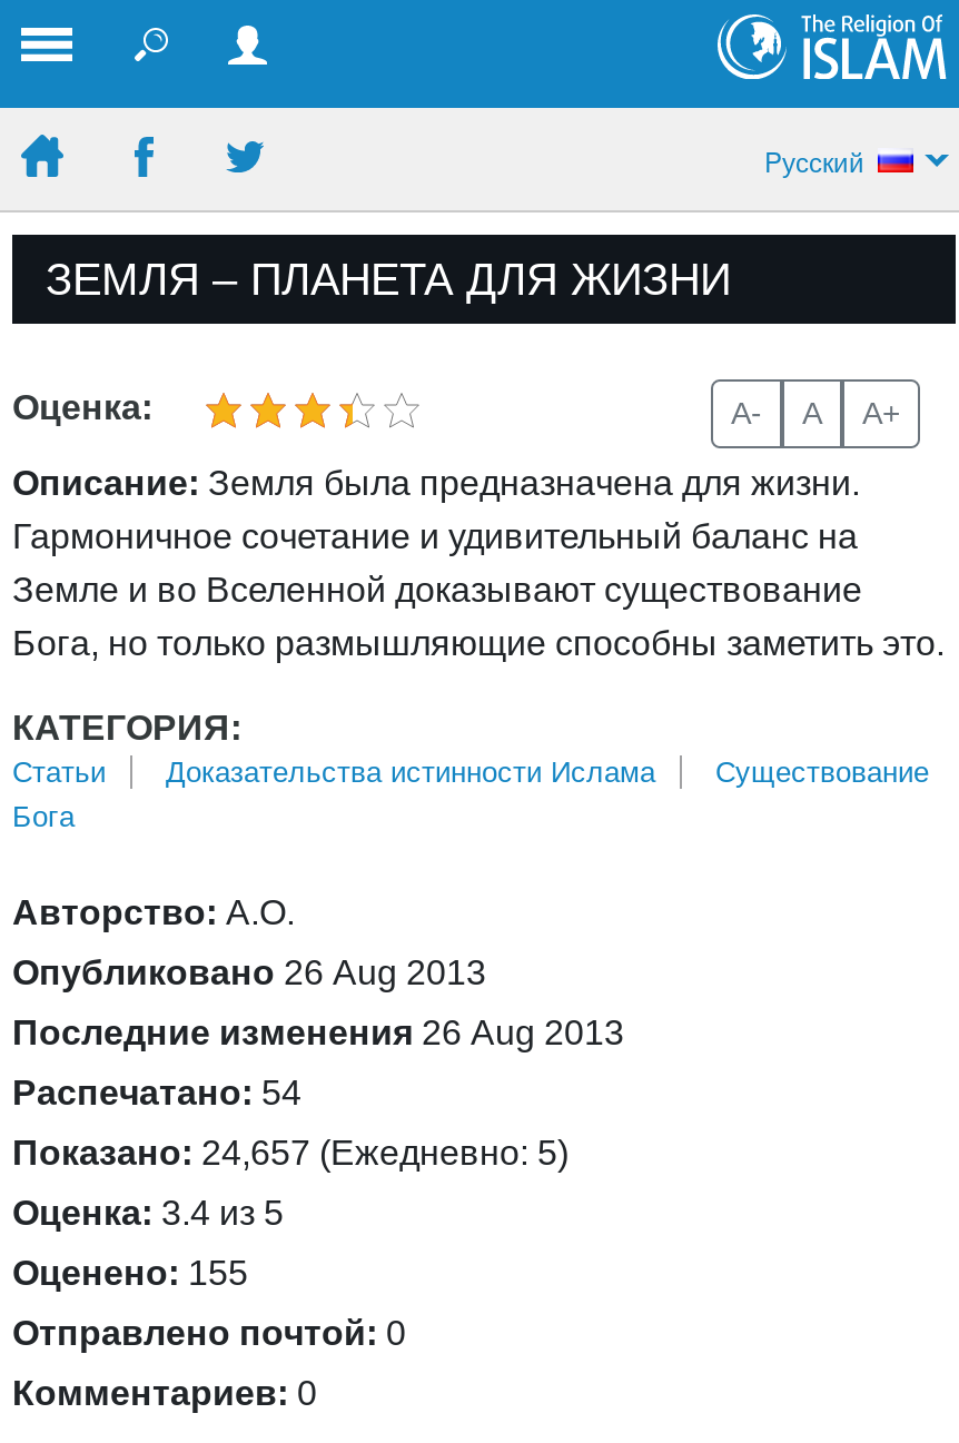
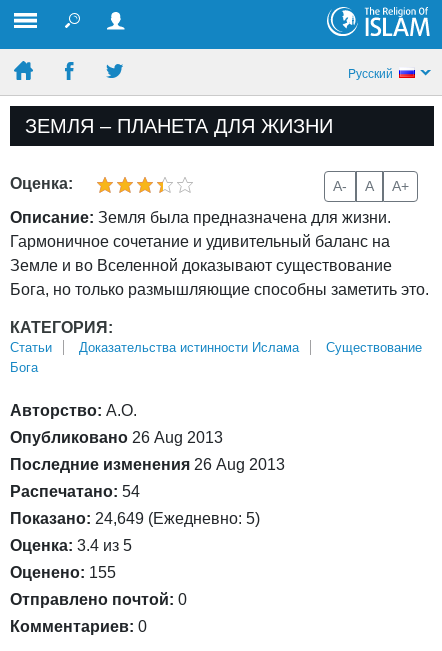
- Показано: 24,657 (Ежедневно: 5)
+ Показано: 24,649 (Ежедневно: 5)
